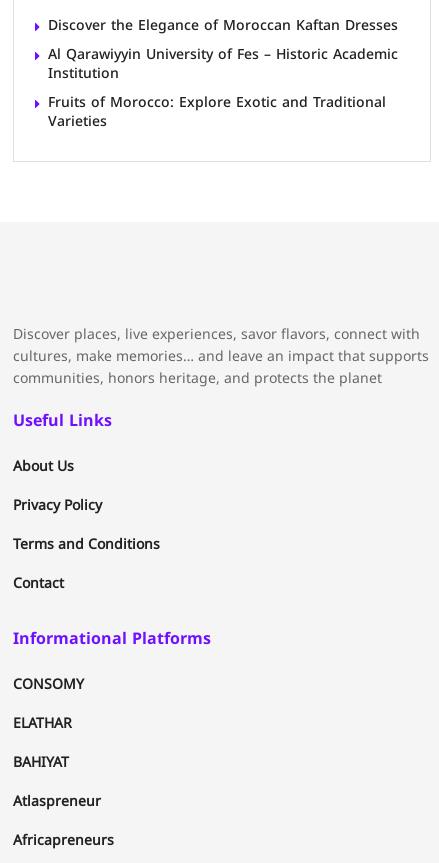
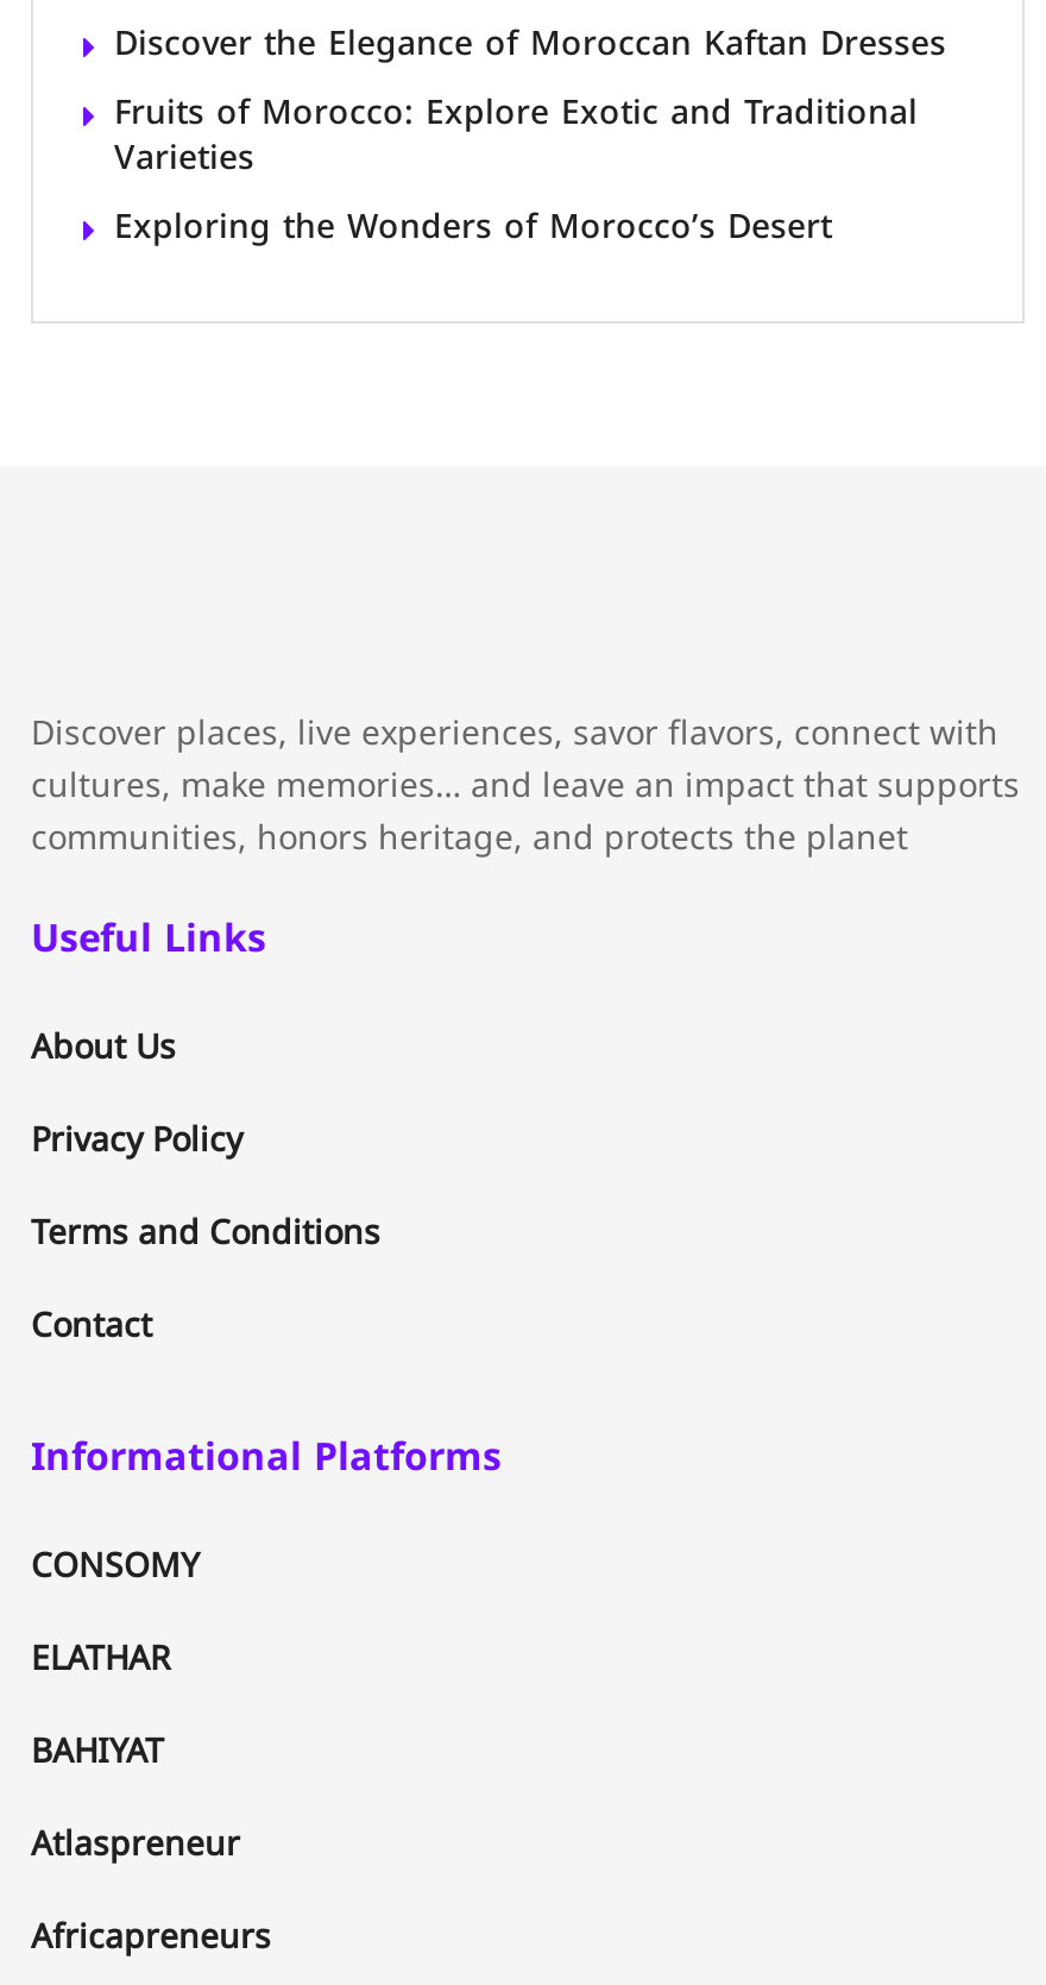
- Al Qarawiyyin University of Fes – Historic Academic
- Institution

moved up: Fruits of Morocco: Explore Exotic and Traditional | Varieties

+ Exploring the Wonders of Morocco’s Desert
